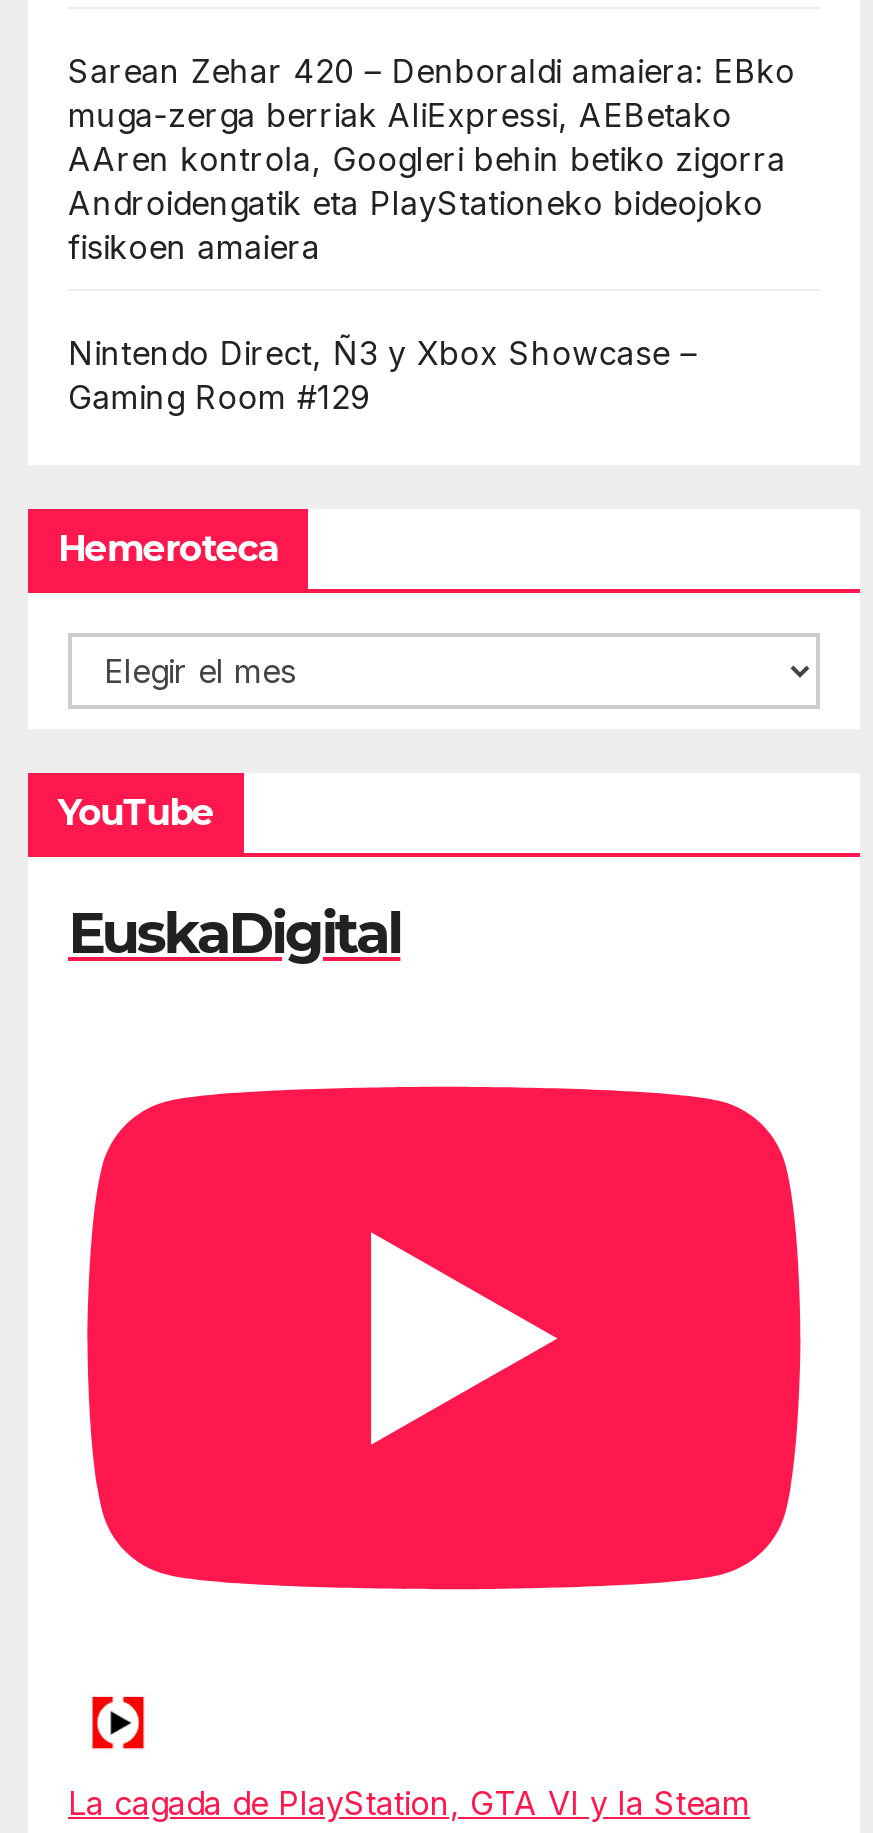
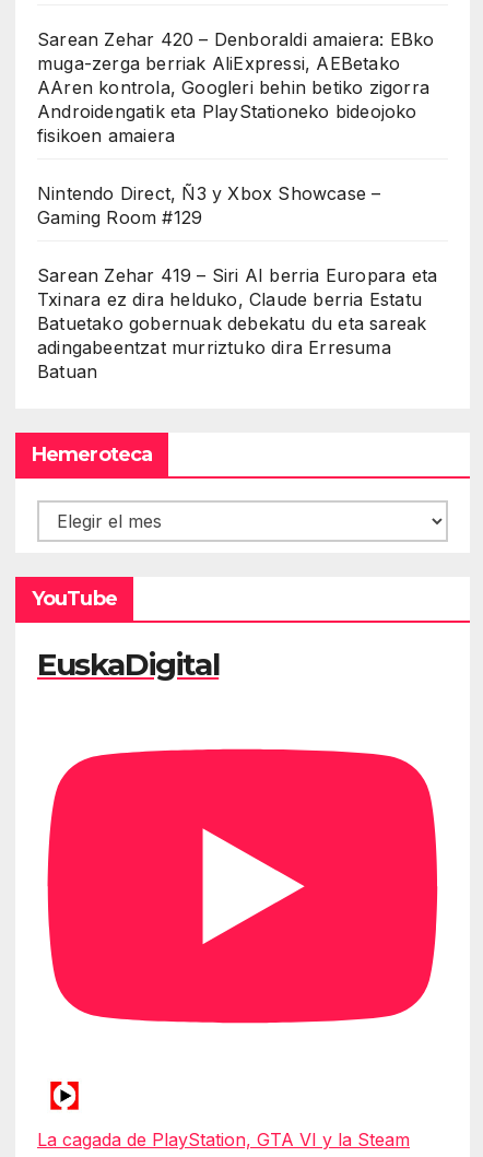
+ Sarean Zehar 419 – Siri AI berria Europara eta
+ Txinara ez dira helduko, Claude berria Estatu
+ Batuetako gobernuak debekatu du eta sareak
+ adingabeentzat murriztuko dira Erresuma
+ Batuan
